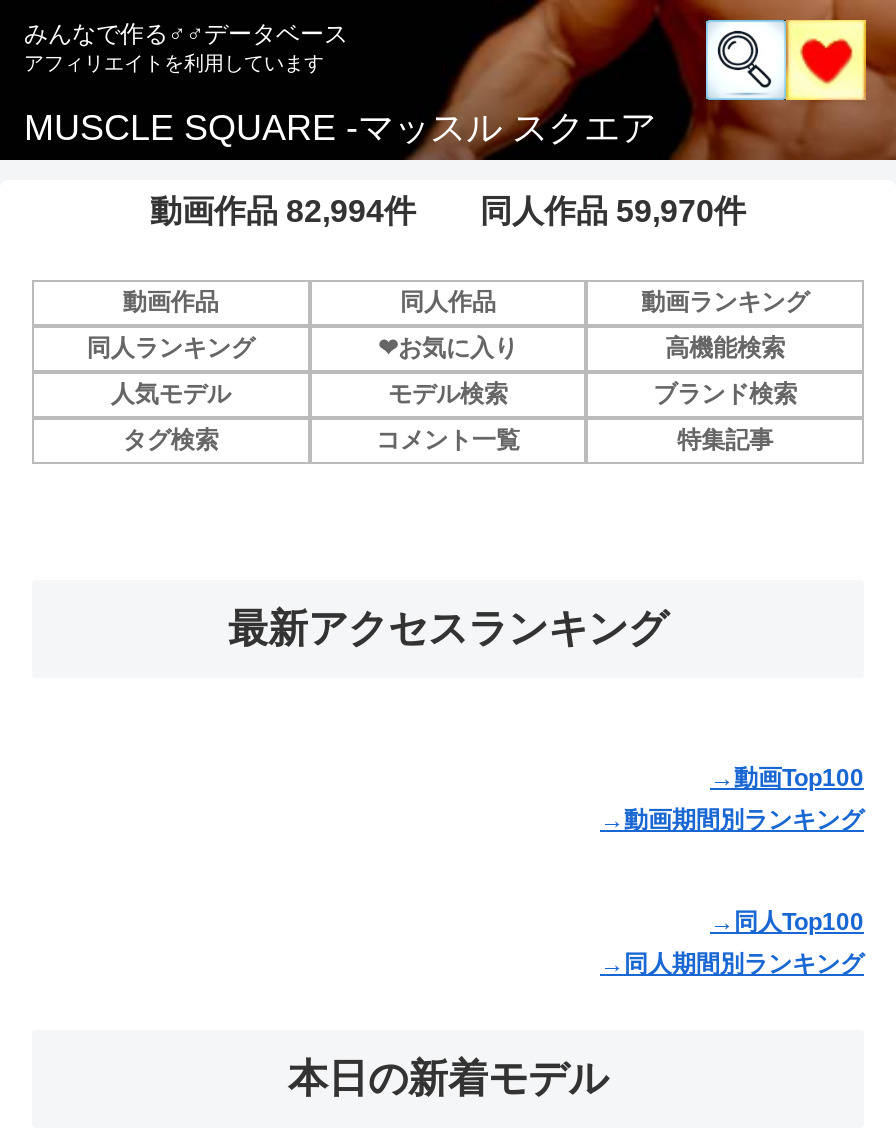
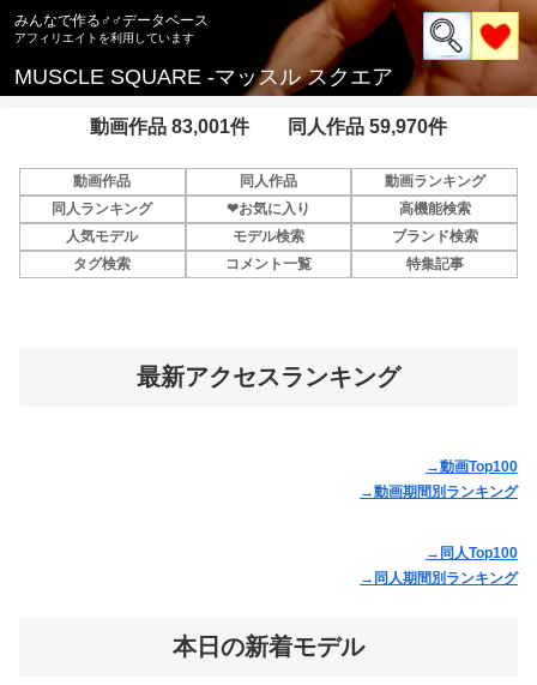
- 動画作品 82,994件 同人作品 59,970件
+ 動画作品 83,001件 同人作品 59,970件
